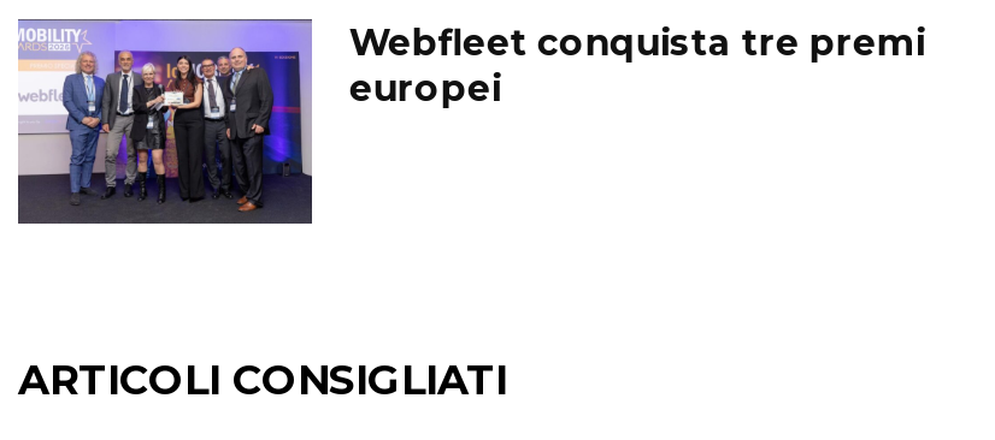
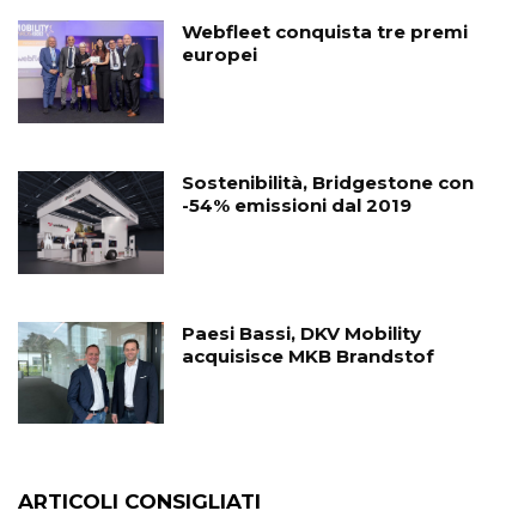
+ [image]
+ Sostenibilità, Bridgestone con
+ -54% emissioni dal 2019

+ [image]
+ Paesi Bassi, DKV Mobility
+ acquisisce MKB Brandstof
